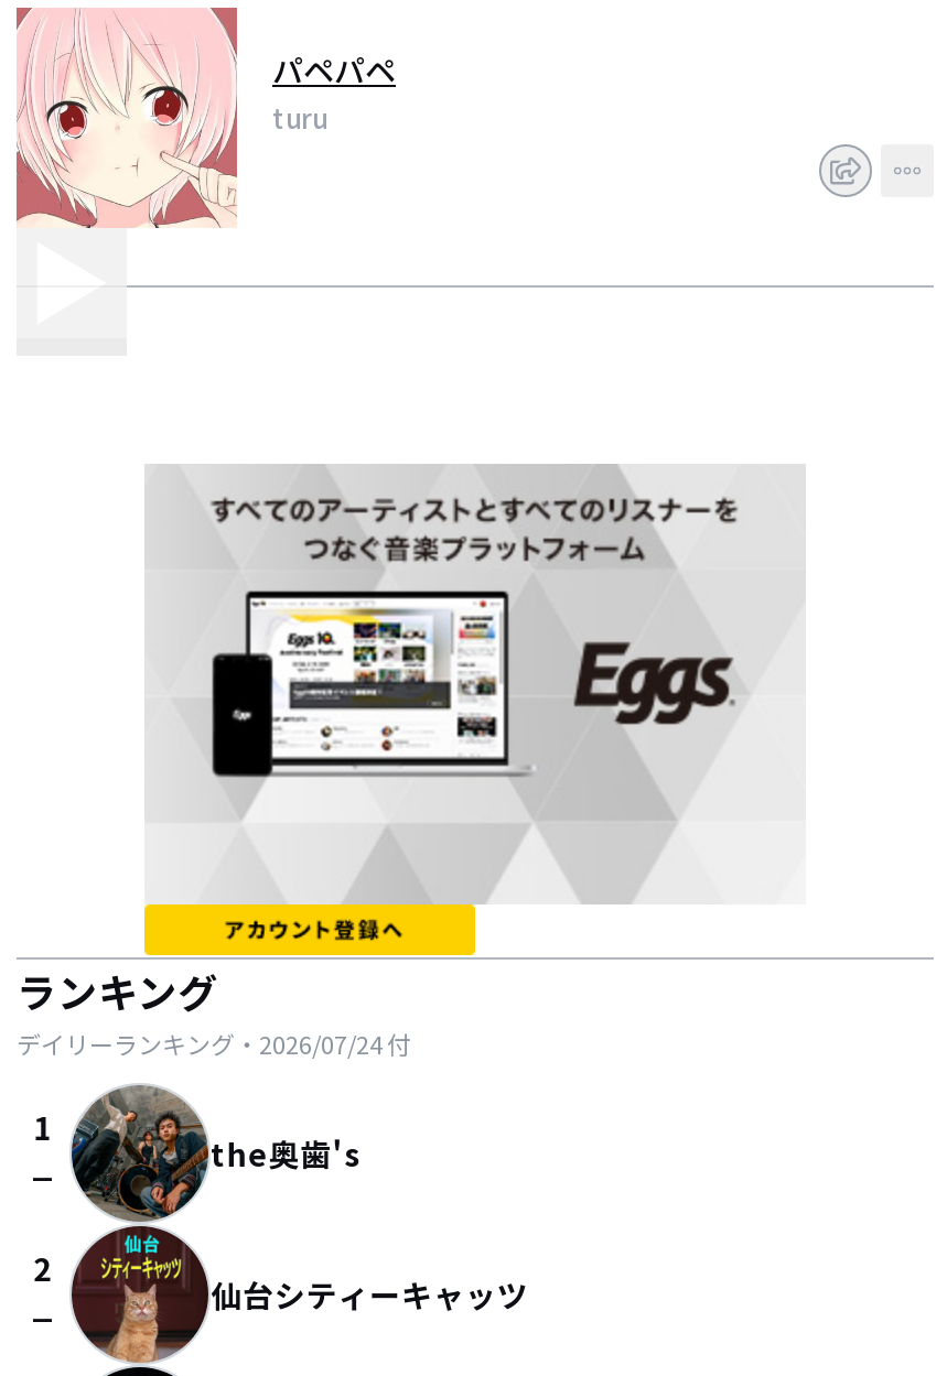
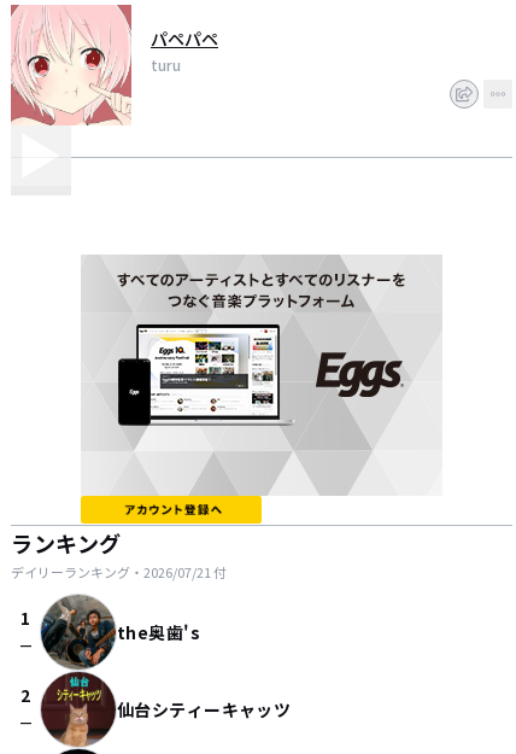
- デイリーランキング・2026/07/24付
+ デイリーランキング・2026/07/21付
